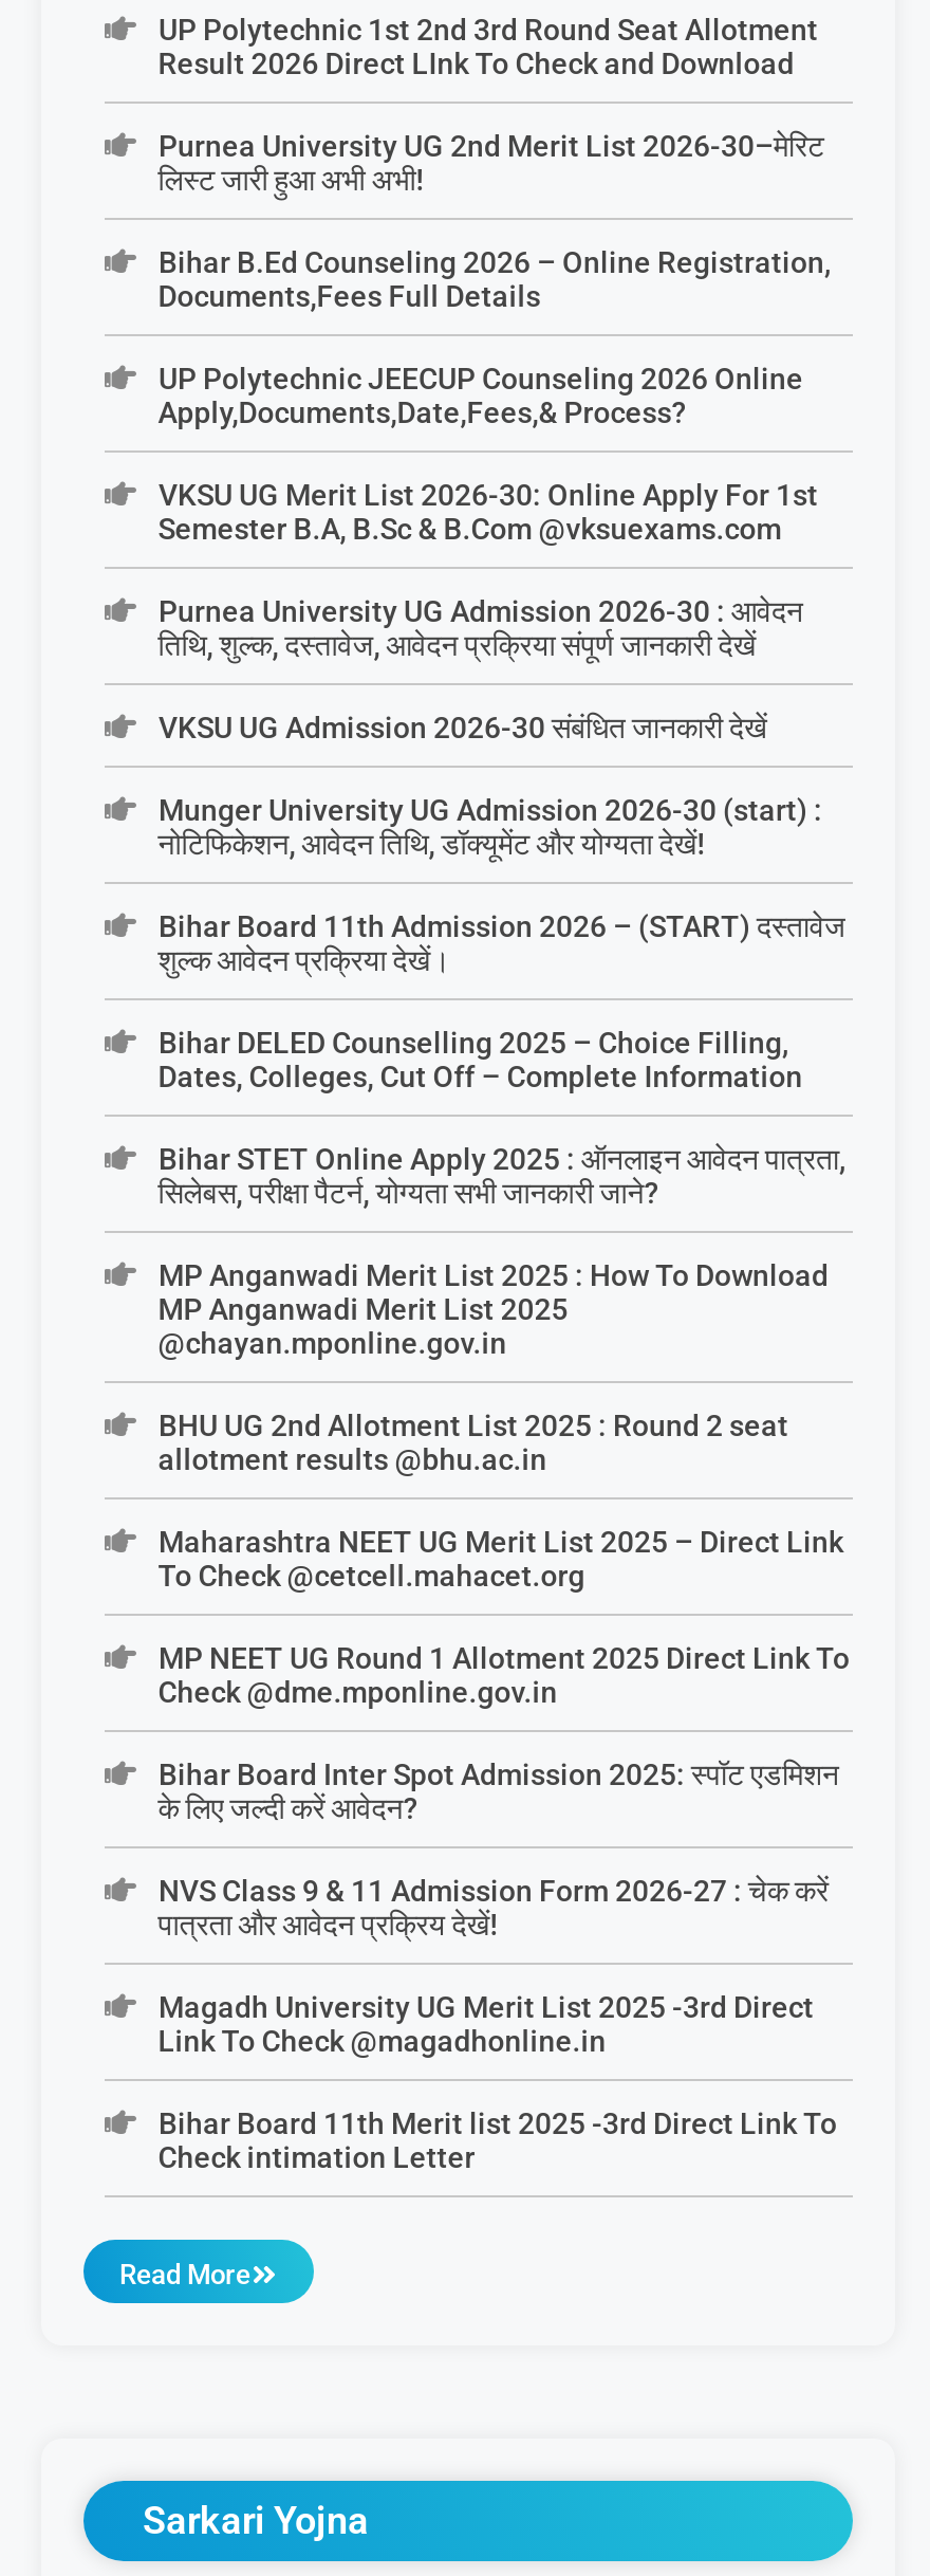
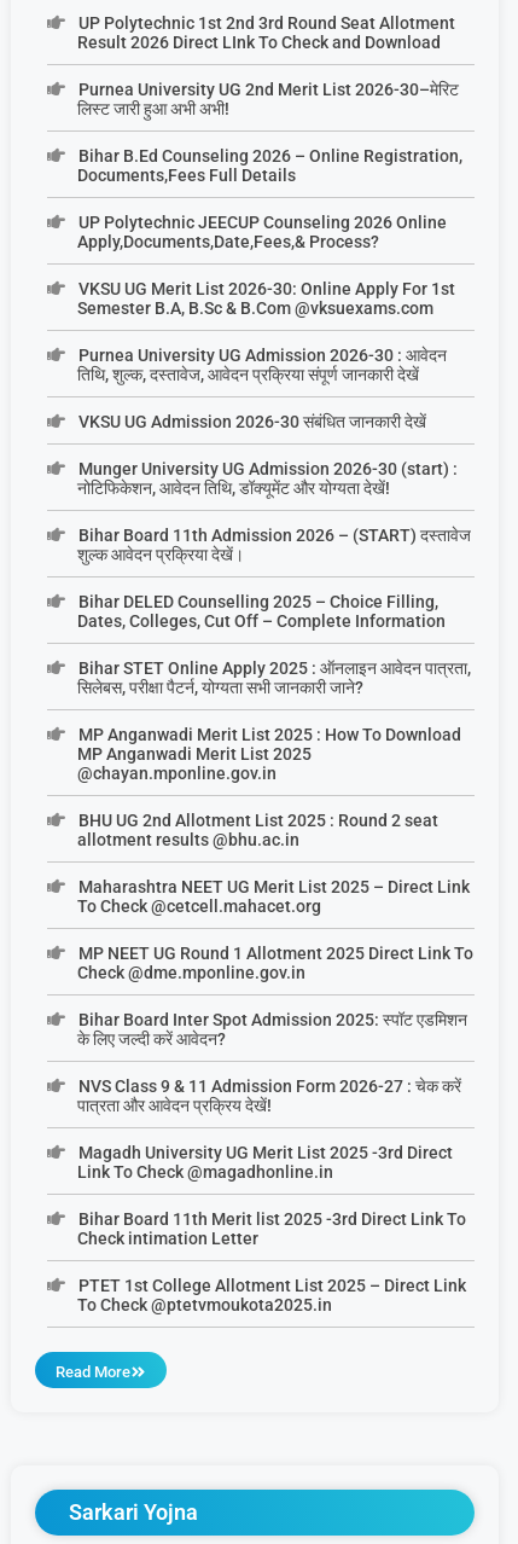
+ PTET 1st College Allotment List 2025 – Direct Link
+ To Check @ptetvmoukota2025.in
